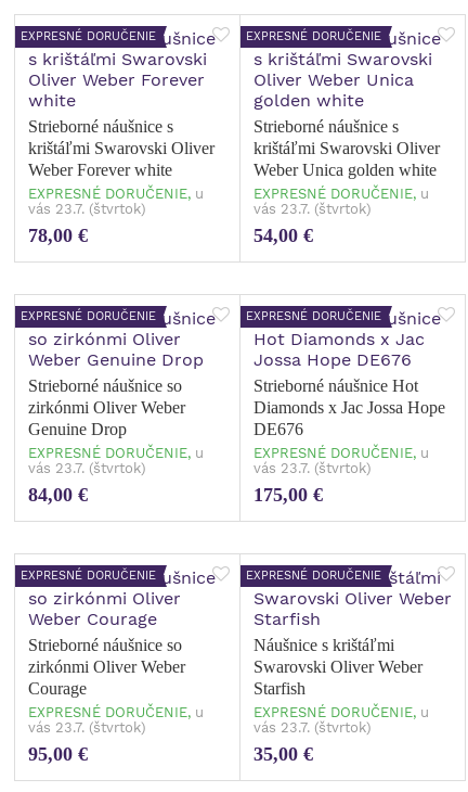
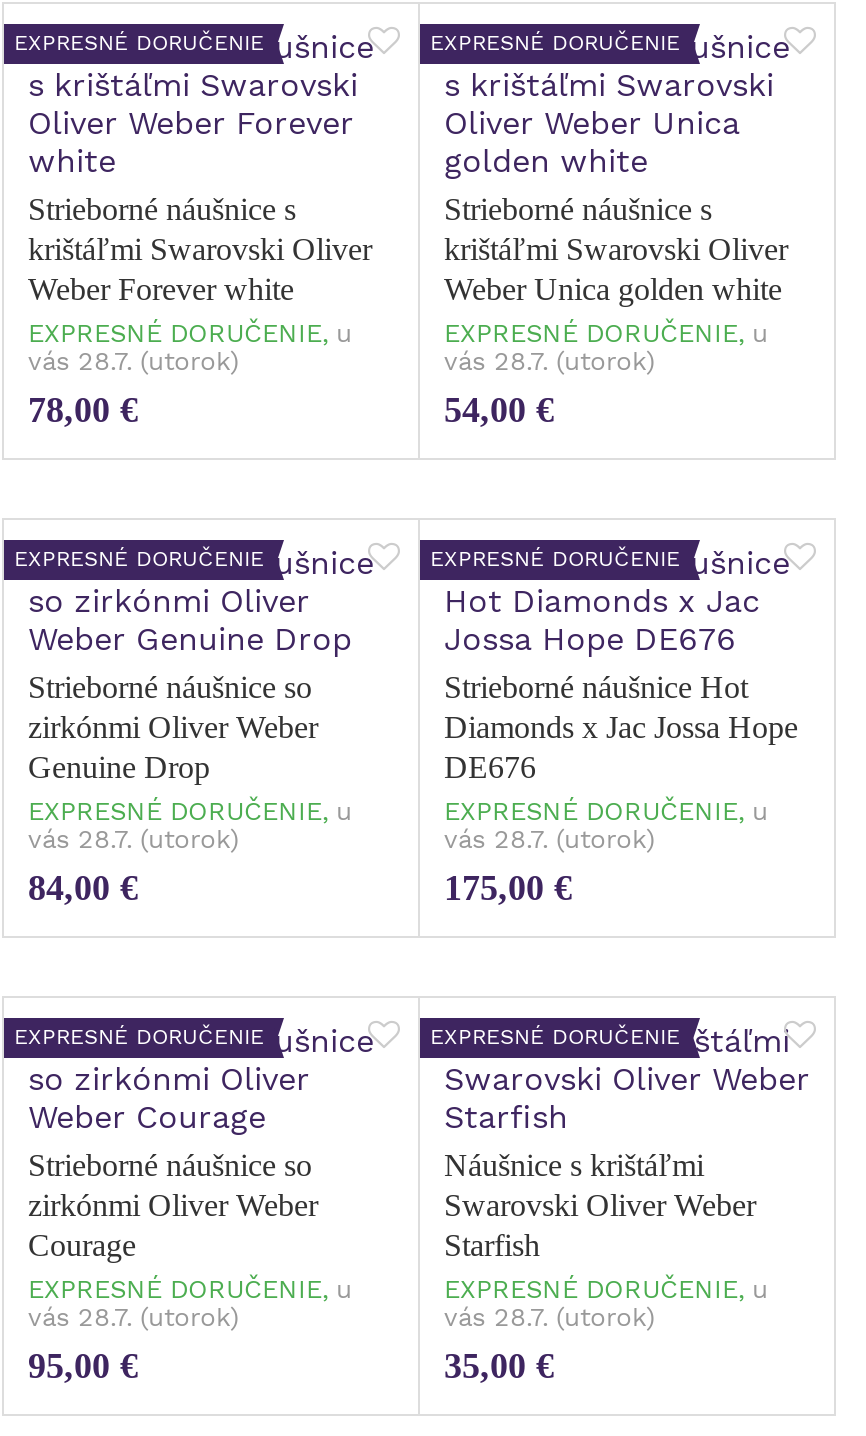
- vás 23.7. (štvrtok)
+ vás 28.7. (utorok)

- vás 23.7. (štvrtok)
+ vás 28.7. (utorok)

- vás 23.7. (štvrtok)
+ vás 28.7. (utorok)

- vás 23.7. (štvrtok)
+ vás 28.7. (utorok)

- vás 23.7. (štvrtok)
+ vás 28.7. (utorok)

- vás 23.7. (štvrtok)
+ vás 28.7. (utorok)
